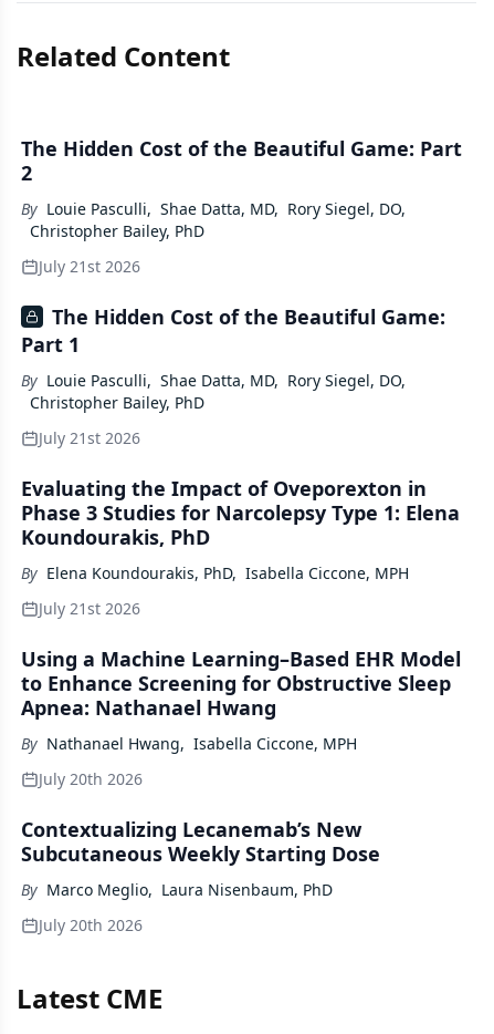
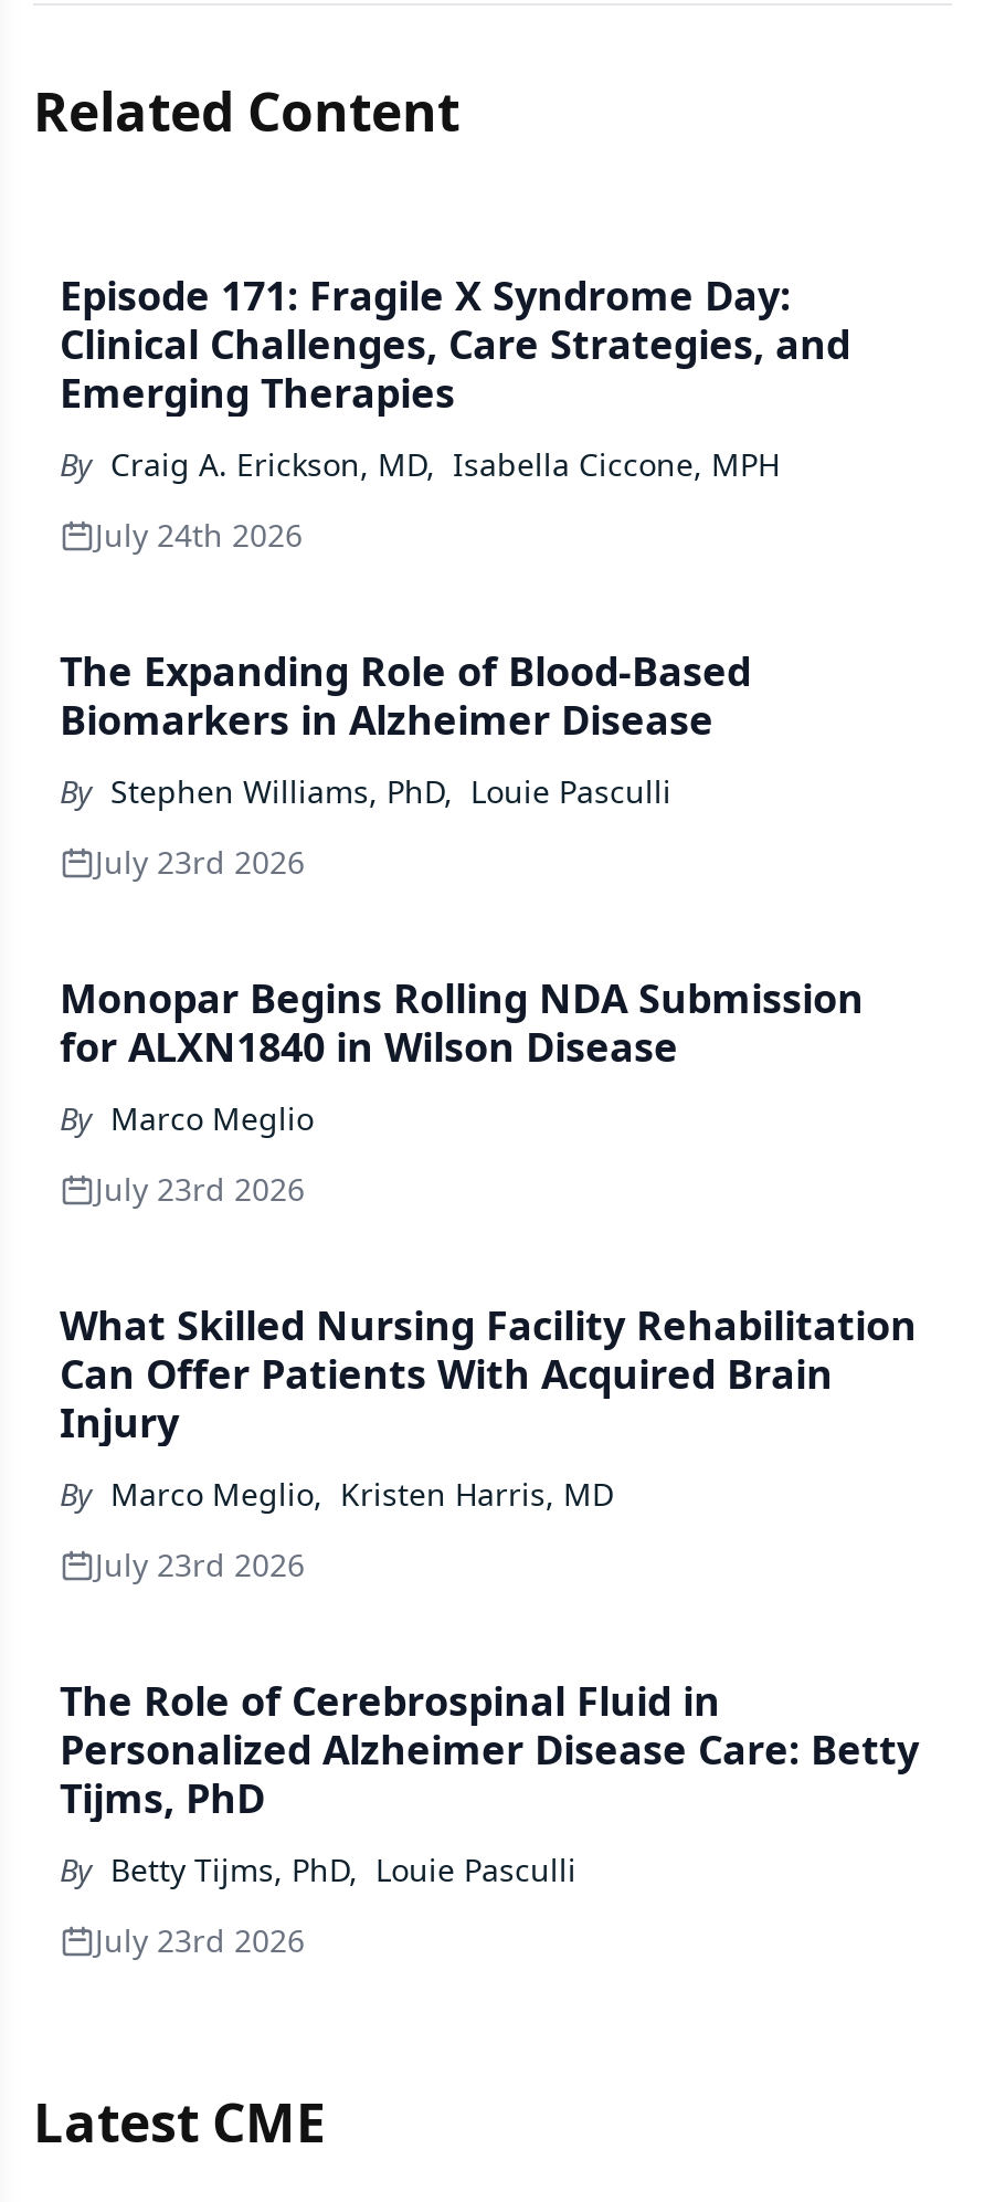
- The Hidden Cost of the Beautiful Game: Part
- 2
+ Episode 171: Fragile X Syndrome Day:
+ Clinical Challenges, Care Strategies, and
+ Emerging Therapies

- By Louie Pasculli, Shae Datta, MD, Rory Siegel, DO,
- Christopher Bailey, PhD
+ By Craig A. Erickson, MD, Isabella Ciccone, MPH

- July 21st 2026
+ July 24th 2026

- The Hidden Cost of the Beautiful Game:
- Part 1
+ The Expanding Role of Blood-Based
+ Biomarkers in Alzheimer Disease

- By Louie Pasculli, Shae Datta, MD, Rory Siegel, DO,
- Christopher Bailey, PhD
+ By Stephen Williams, PhD, Louie Pasculli

- July 21st 2026
+ July 23rd 2026

- Evaluating the Impact of Oveporexton in
- Phase 3 Studies for Narcolepsy Type 1: Elena
- Koundourakis, PhD
+ Monopar Begins Rolling NDA Submission
+ for ALXN1840 in Wilson Disease

- By Elena Koundourakis, PhD, Isabella Ciccone, MPH
+ By Marco Meglio

- July 21st 2026
+ July 23rd 2026

- Using a Machine Learning–Based EHR Model
- to Enhance Screening for Obstructive Sleep
- Apnea: Nathanael Hwang
+ What Skilled Nursing Facility Rehabilitation
+ Can Offer Patients With Acquired Brain
+ Injury

- By Nathanael Hwang, Isabella Ciccone, MPH
+ By Marco Meglio, Kristen Harris, MD

- July 20th 2026
+ July 23rd 2026

- Contextualizing Lecanemab’s New
- Subcutaneous Weekly Starting Dose
+ The Role of Cerebrospinal Fluid in
+ Personalized Alzheimer Disease Care: Betty
+ Tijms, PhD

- By Marco Meglio, Laura Nisenbaum, PhD
+ By Betty Tijms, PhD, Louie Pasculli

- July 20th 2026
+ July 23rd 2026
